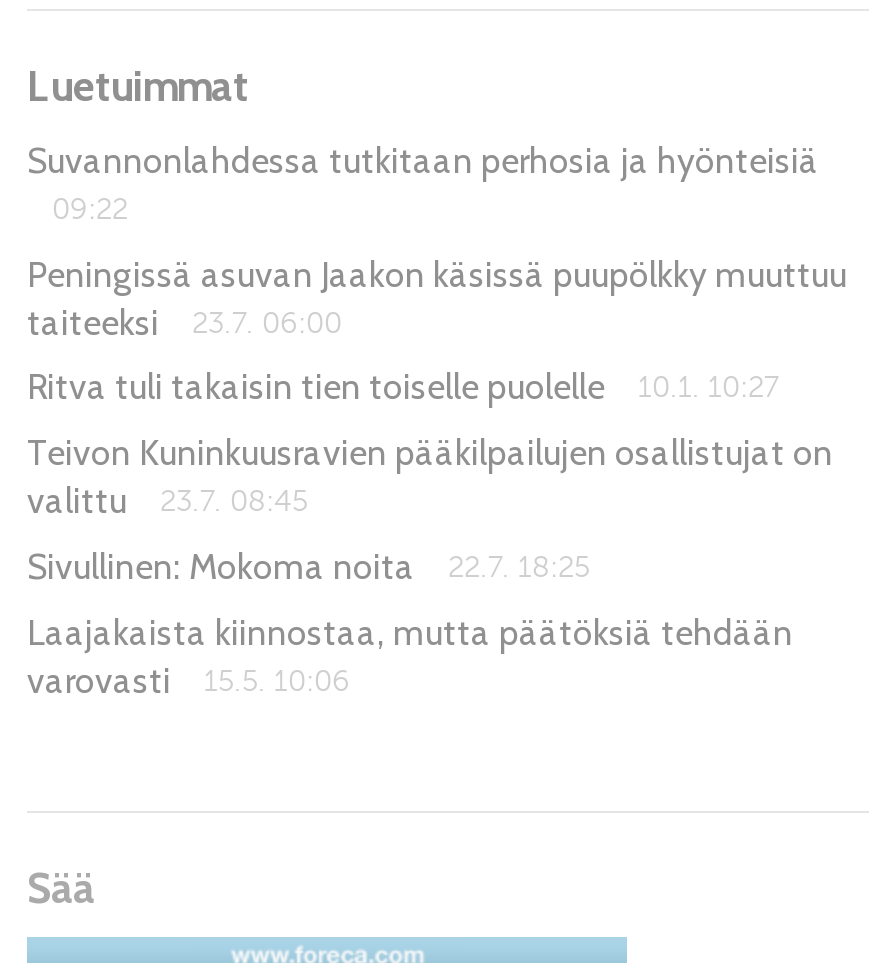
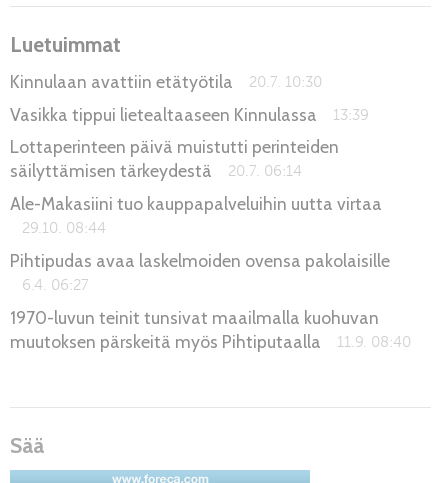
- Suvannonlahdessa tutkitaan perhosia ja hyönteisiä
- 09:22
+ Kinnulaan avattiin etätyötila
+ 20.7. 10:30

- Peningissä asuvan Jaakon käsissä puupölkky muuttuu
- taiteeksi
- 23.7. 06:00
+ Vasikka tippui lietealtaaseen Kinnulassa
+ 13:39

- Ritva tuli takaisin tien toiselle puolelle
- 10.1. 10:27
+ Lottaperinteen päivä muistutti perinteiden
+ säilyttämisen tärkeydestä
+ 20.7. 06:14

- Teivon Kuninkuusravien pääkilpailujen osallistujat on
- valittu
- 23.7. 08:45
+ Ale-Makasiini tuo kauppapalveluihin uutta virtaa
+ 29.10. 08:44

- Sivullinen: Mokoma noita
- 22.7. 18:25
+ Pihtipudas avaa laskelmoiden ovensa pakolaisille
+ 6.4. 06:27

- Laajakaista kiinnostaa, mutta päätöksiä tehdään
- varovasti
- 15.5. 10:06
+ 1970-luvun teinit tunsivat maailmalla kuohuvan
+ muutoksen pärskeitä myös Pihtiputaalla
+ 11.9. 08:40
